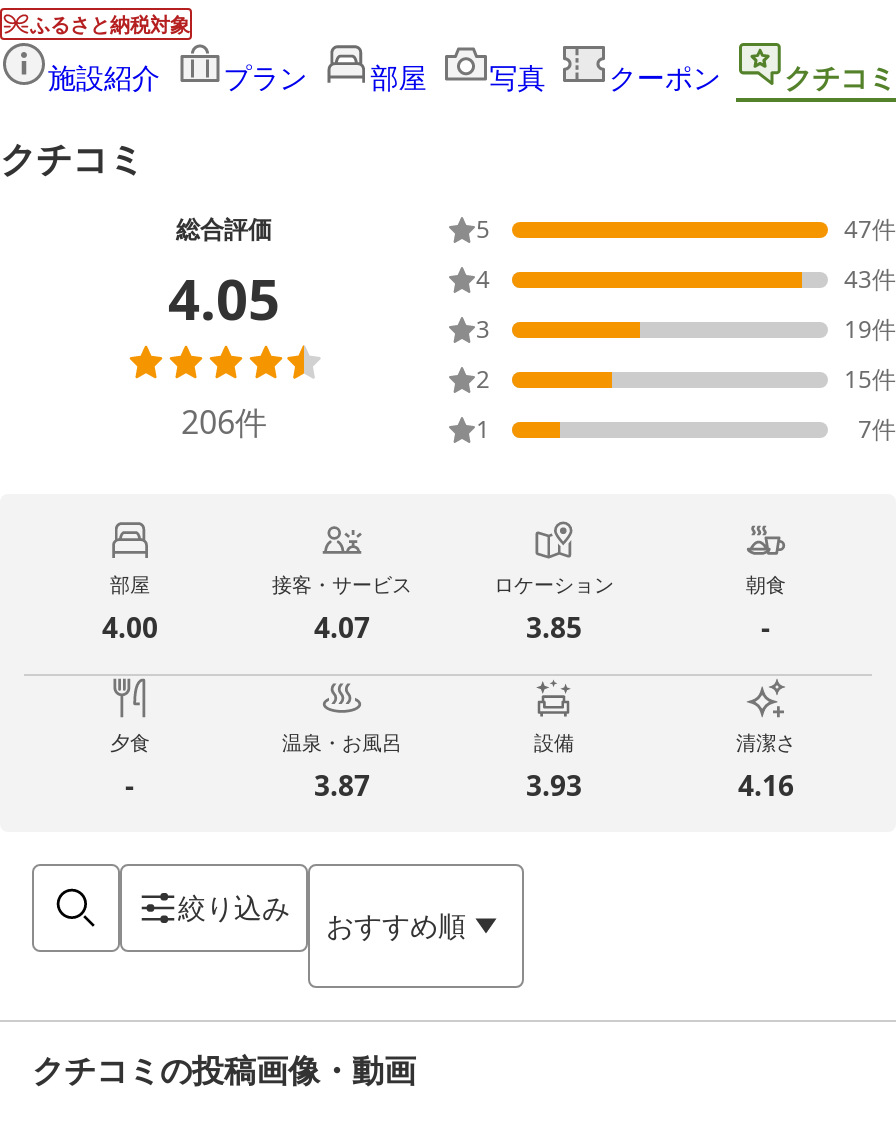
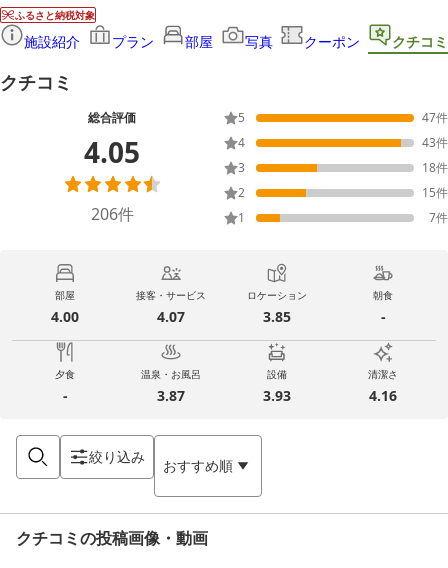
- 19件
+ 18件
